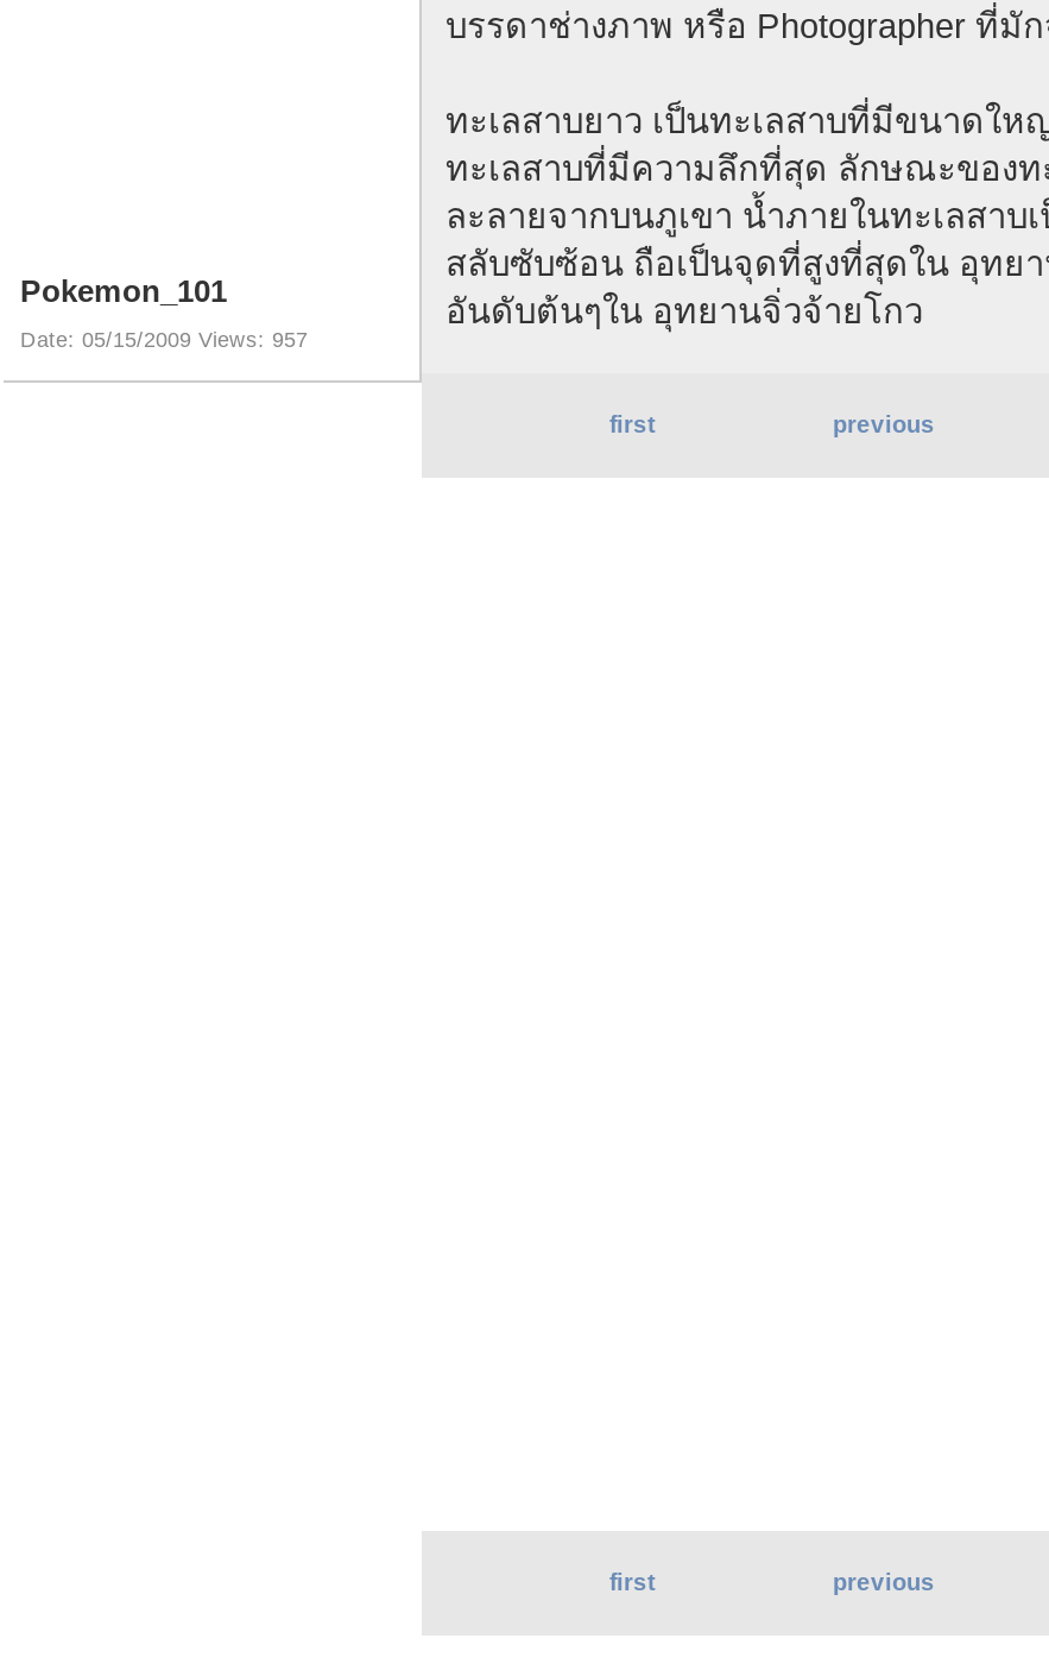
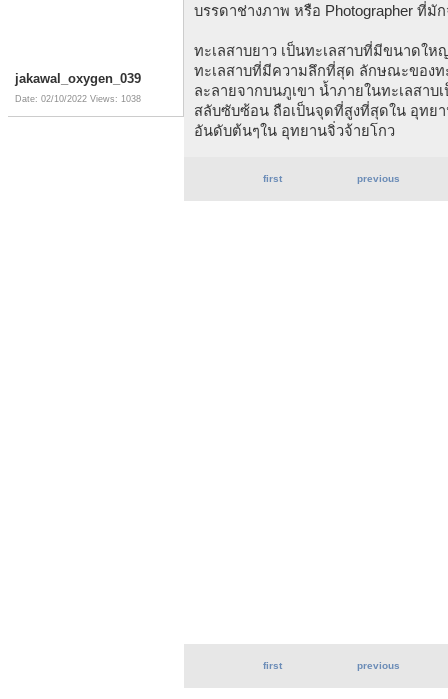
- Pokemon_101
+ jakawal_oxygen_039

- Date: 05/15/2009 Views: 957
+ Date: 02/10/2022 Views: 1038
